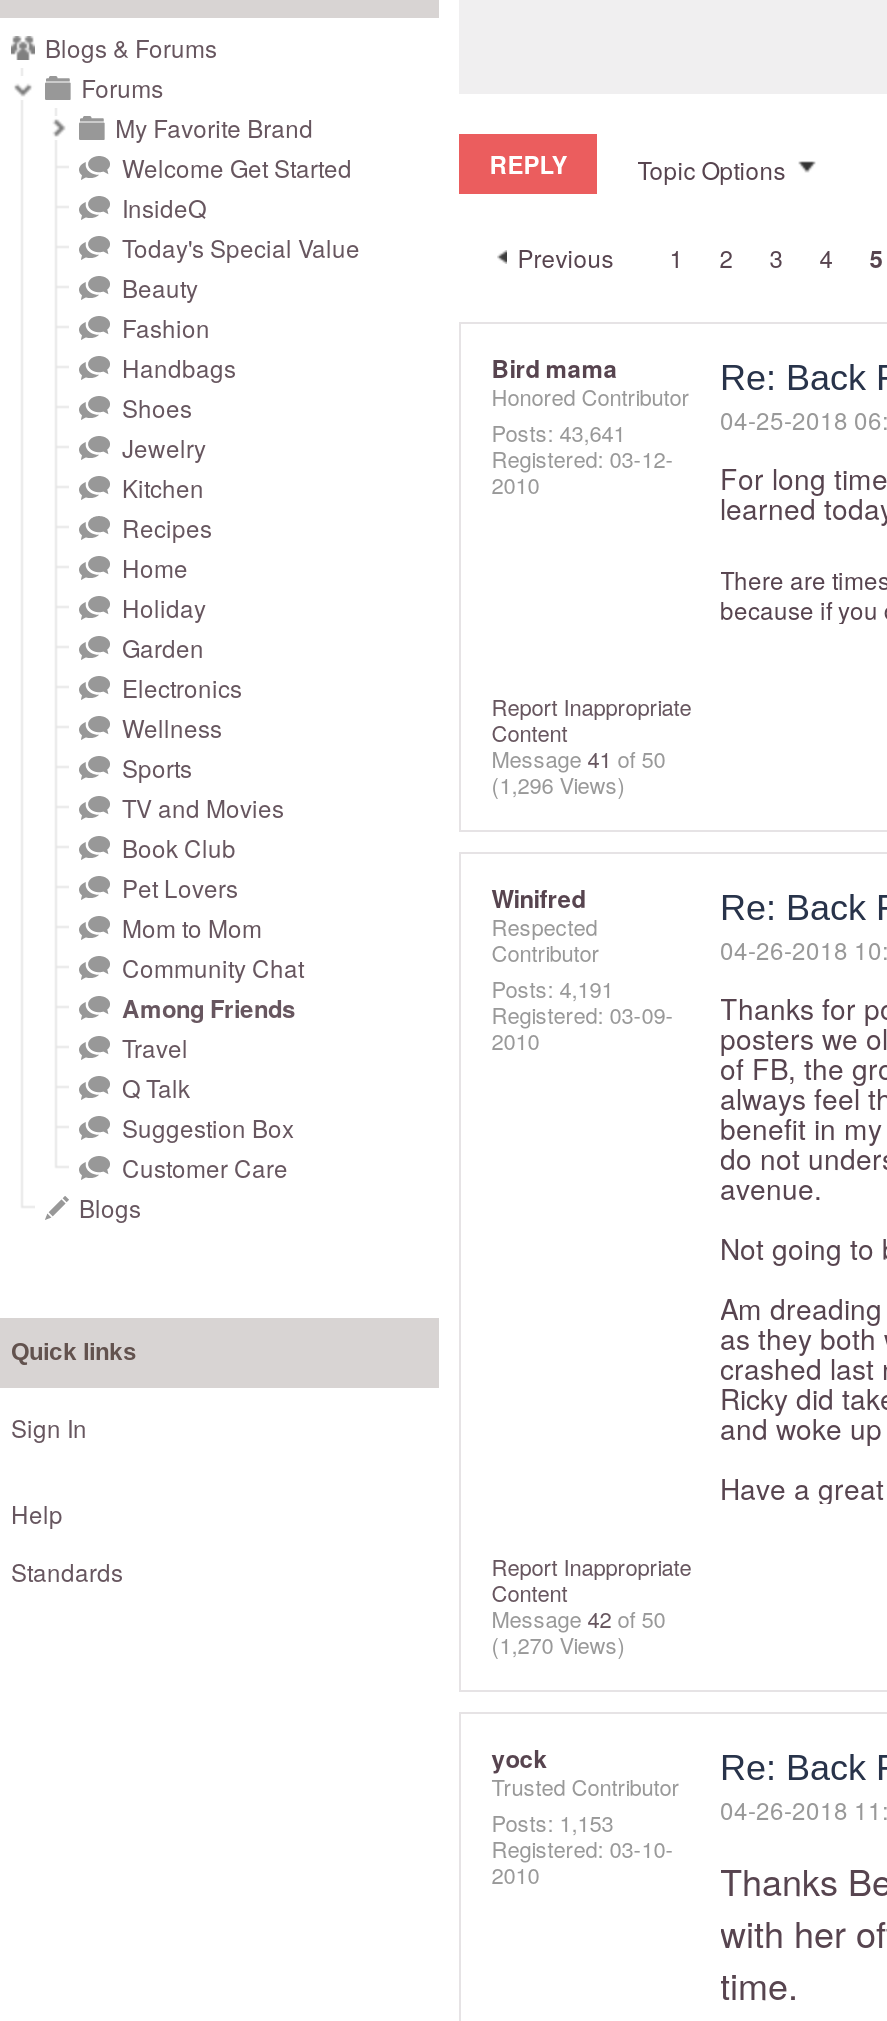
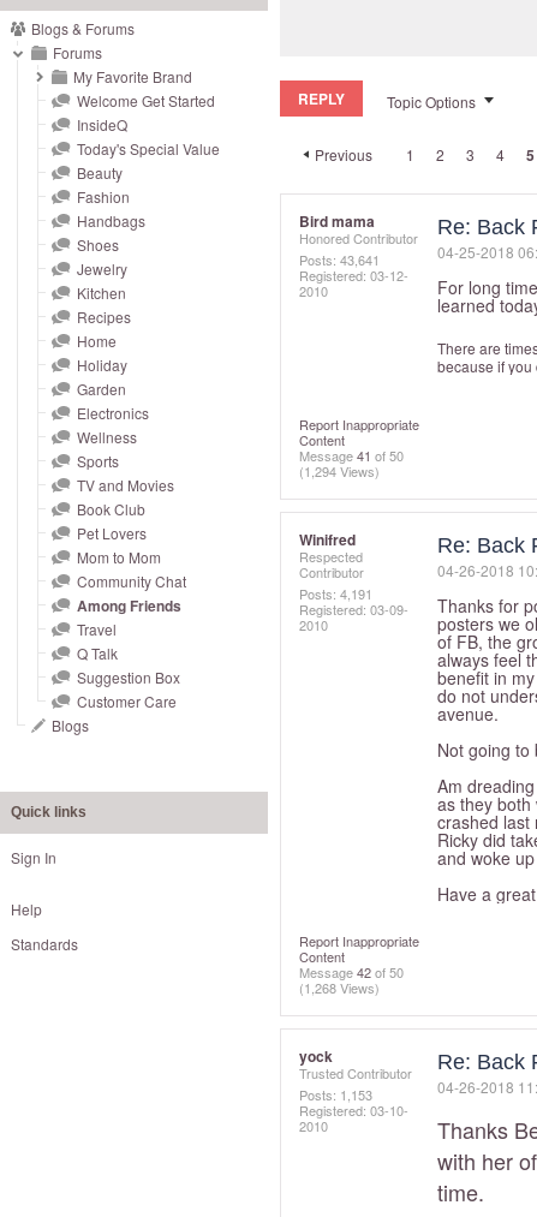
- (1,296 Views)
+ (1,294 Views)

- (1,270 Views)
+ (1,268 Views)
